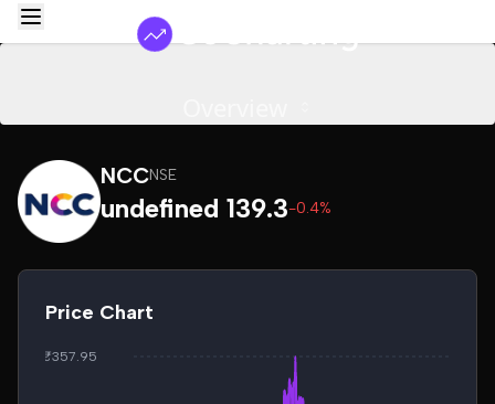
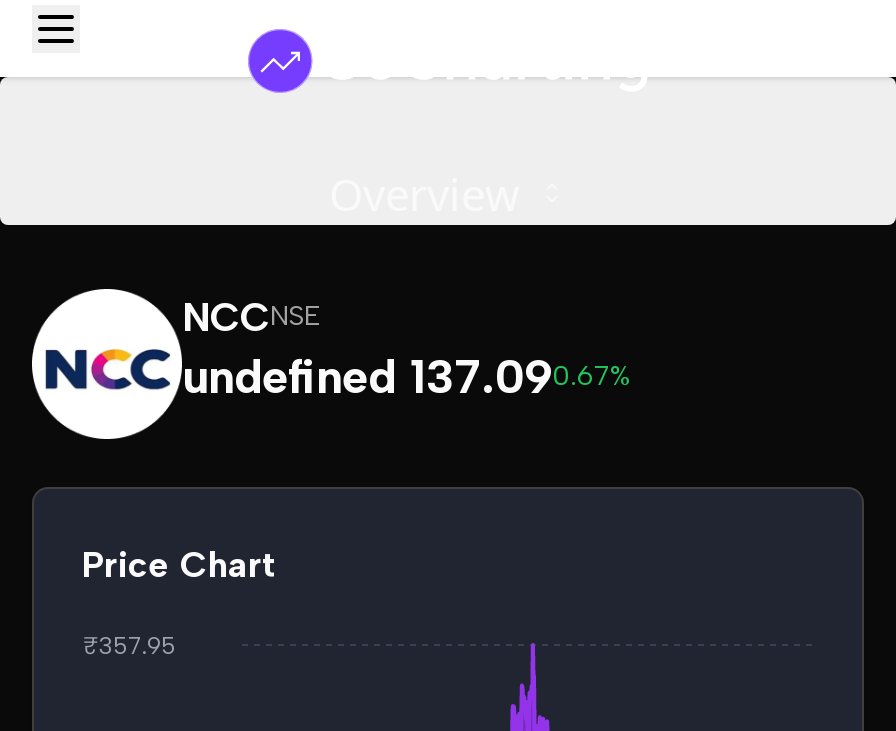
- undefined 139.3-0.4%
+ undefined 137.090.67%
